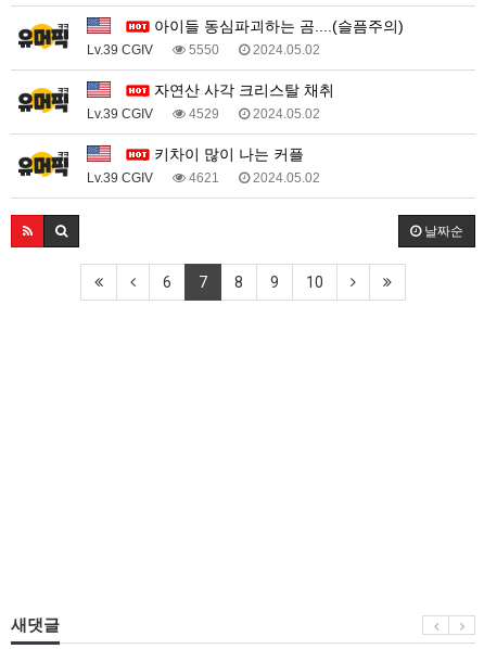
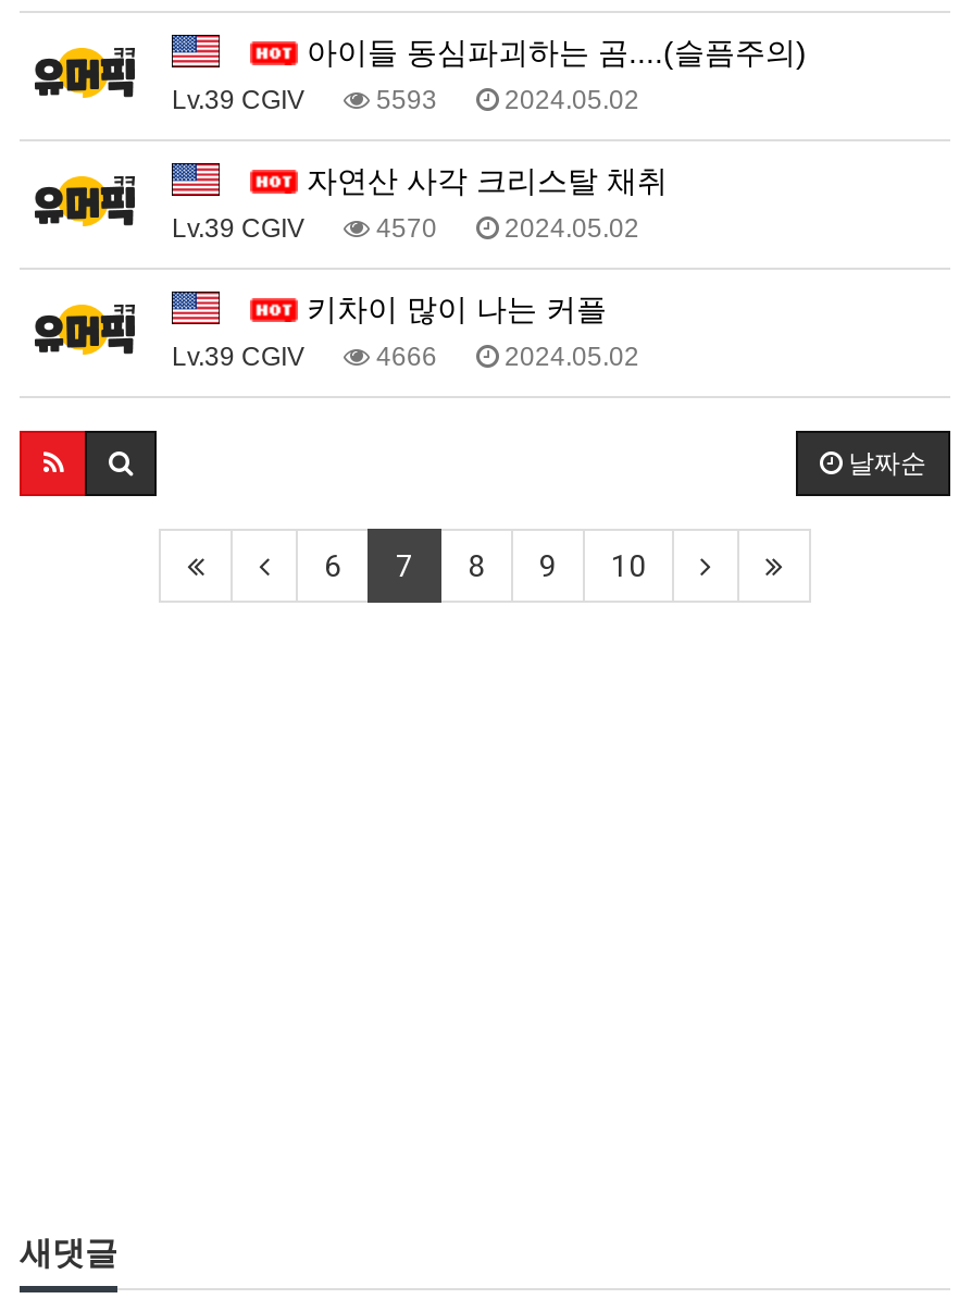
- 5550 2024.05.02
+ 5593 2024.05.02

- 4529 2024.05.02
+ 4570 2024.05.02

- 4621 2024.05.02
+ 4666 2024.05.02
